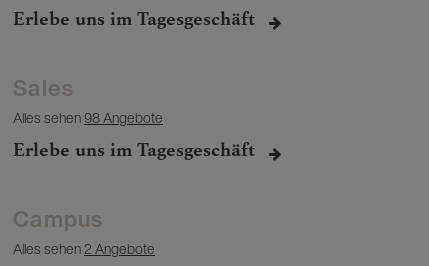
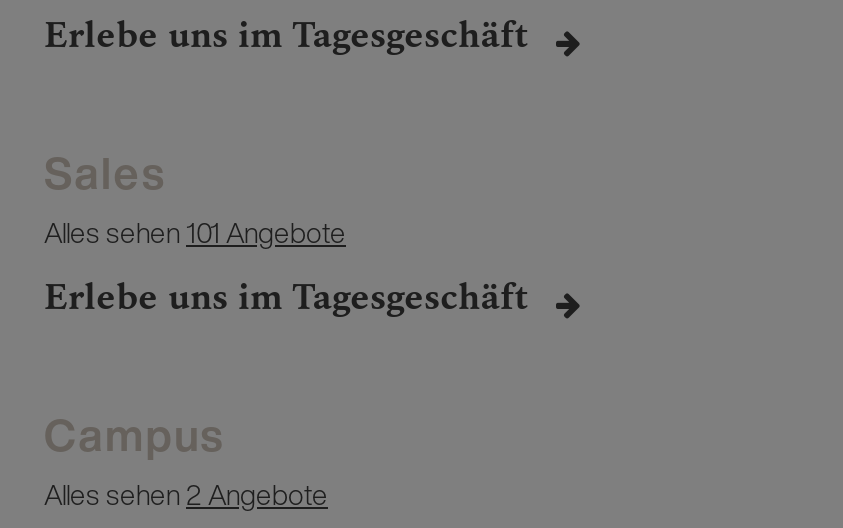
- Alles sehen 98 Angebote
+ Alles sehen 101 Angebote
